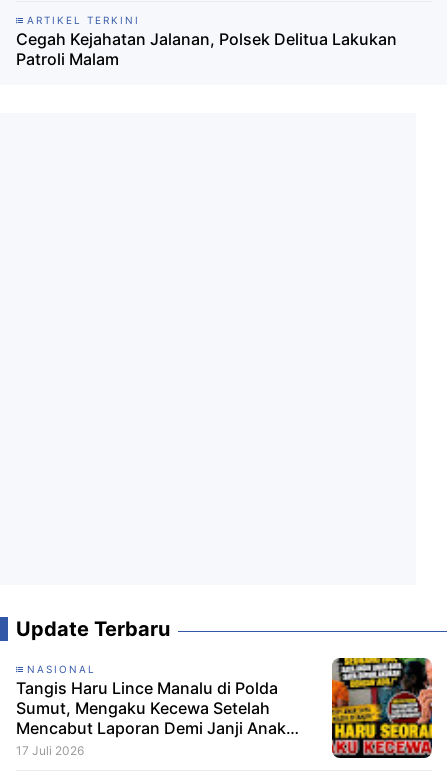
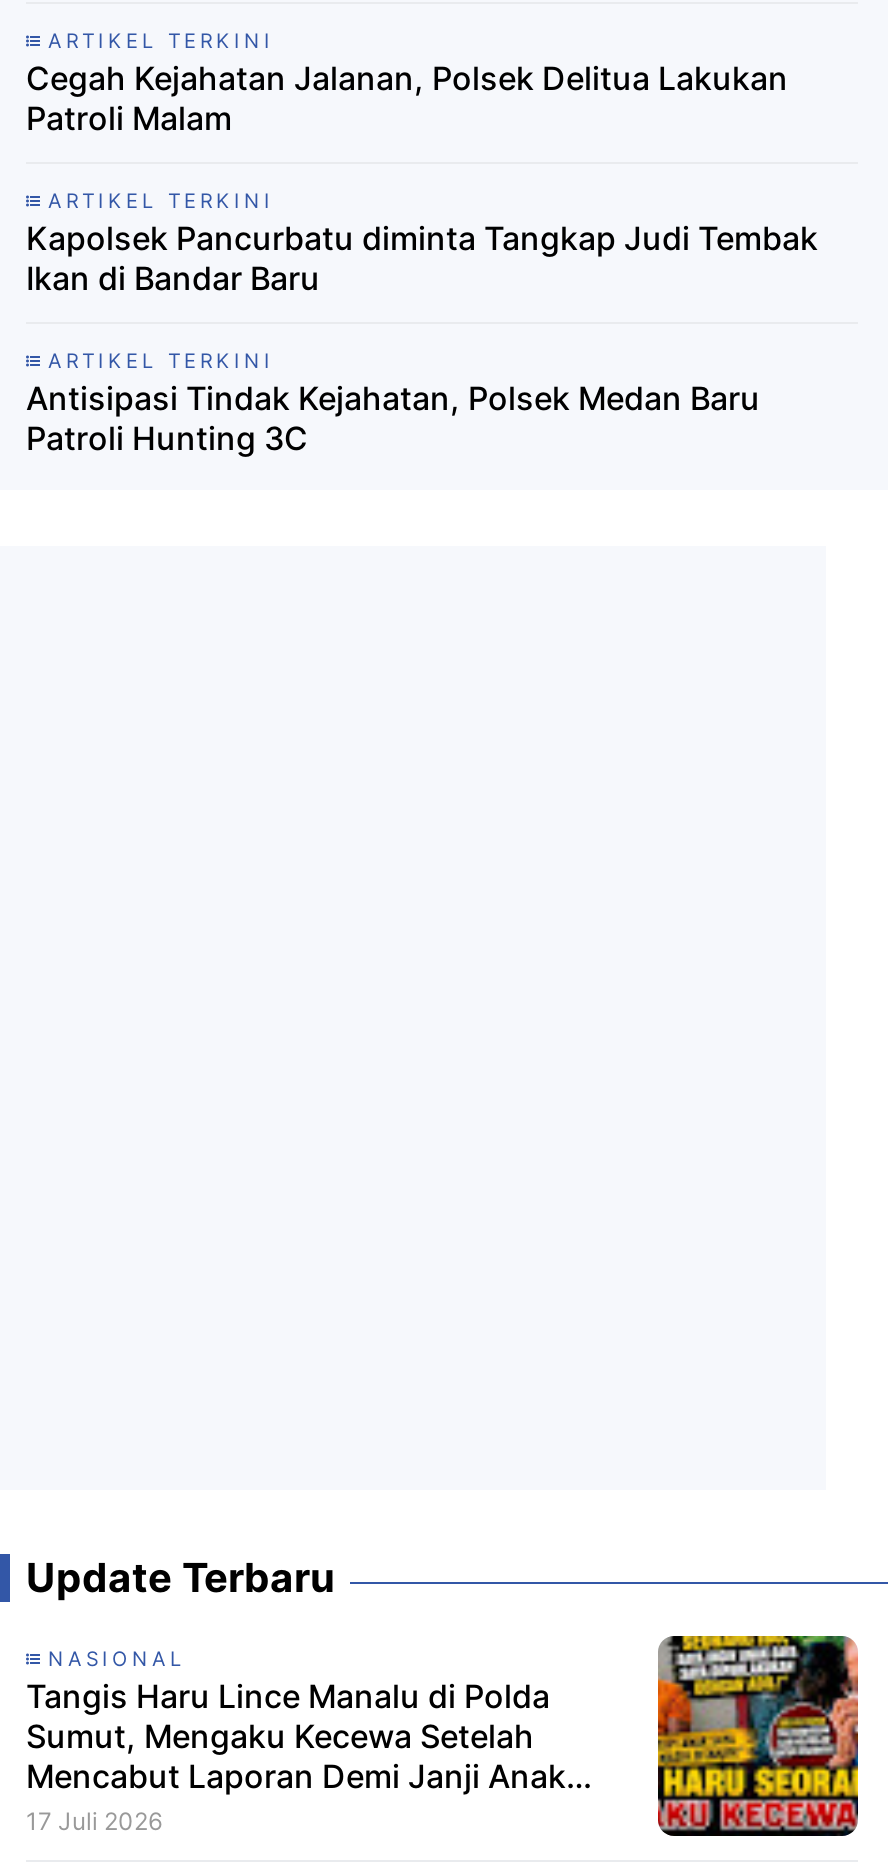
+ ARTIKEL TERKINI
+ Kapolsek Pancurbatu diminta Tangkap Judi Tembak
+ Ikan di Bandar Baru
+ ARTIKEL TERKINI
+ Antisipasi Tindak Kejahatan, Polsek Medan Baru
+ Patroli Hunting 3C
